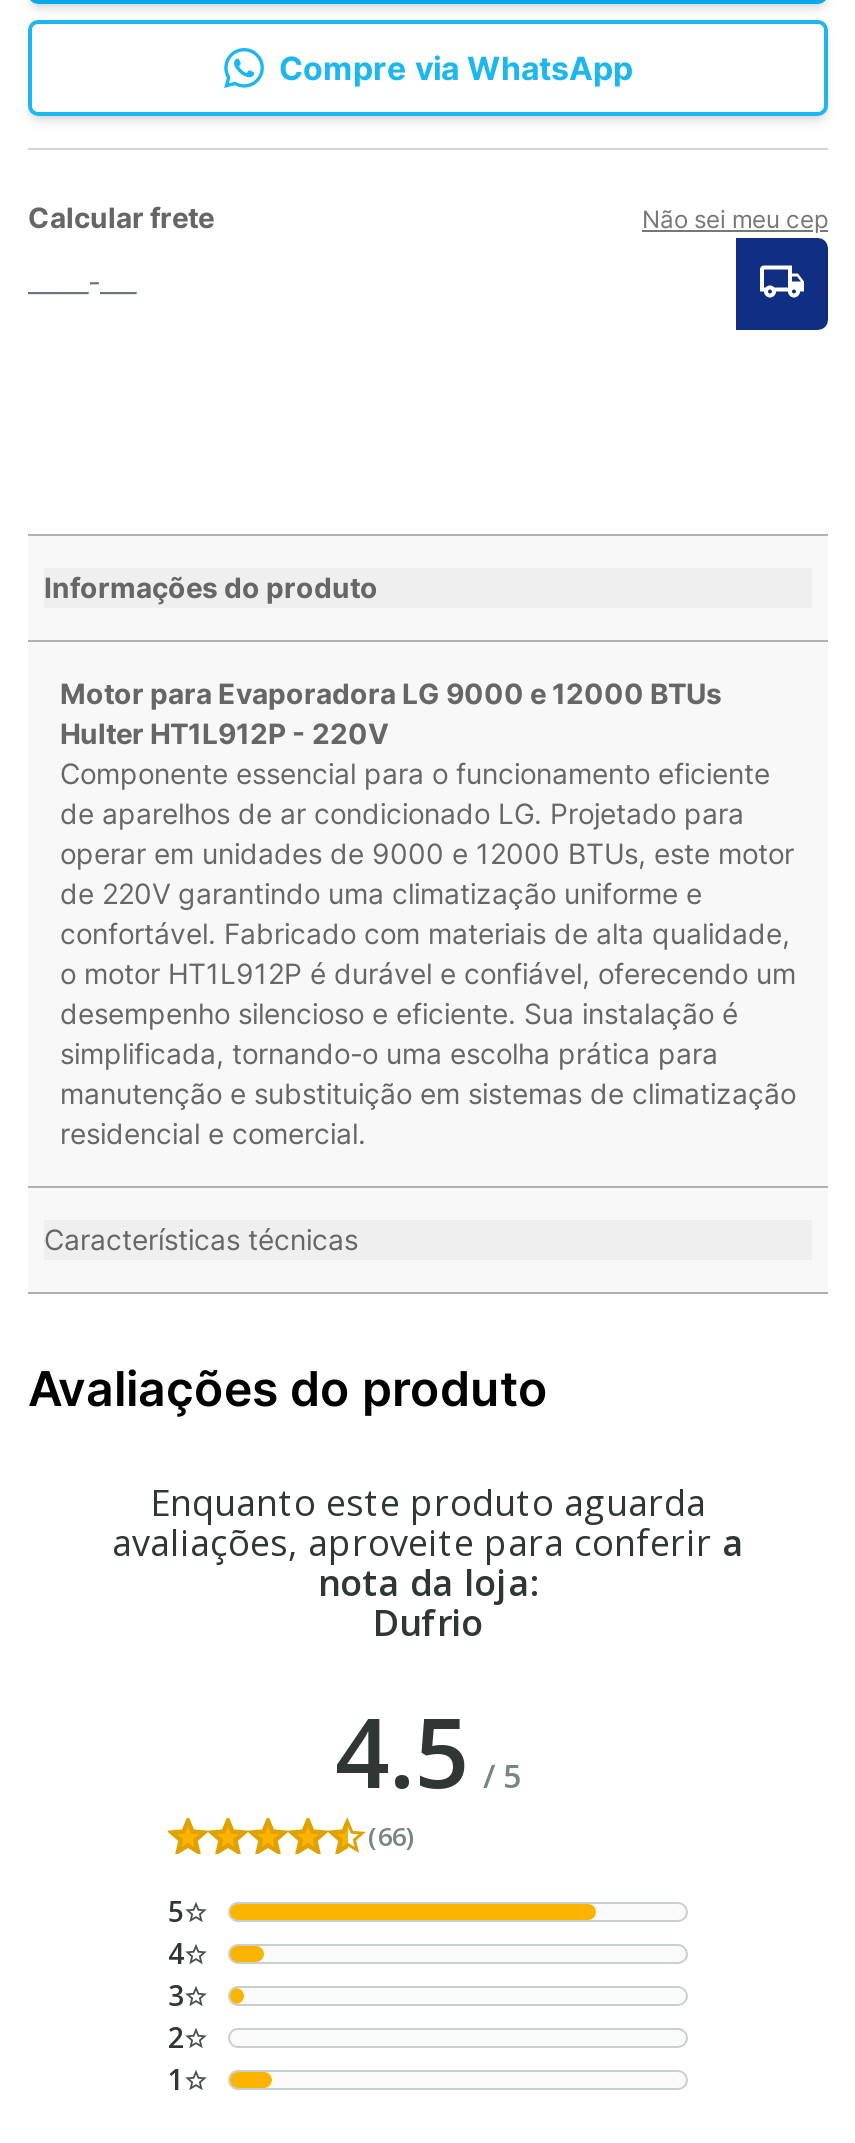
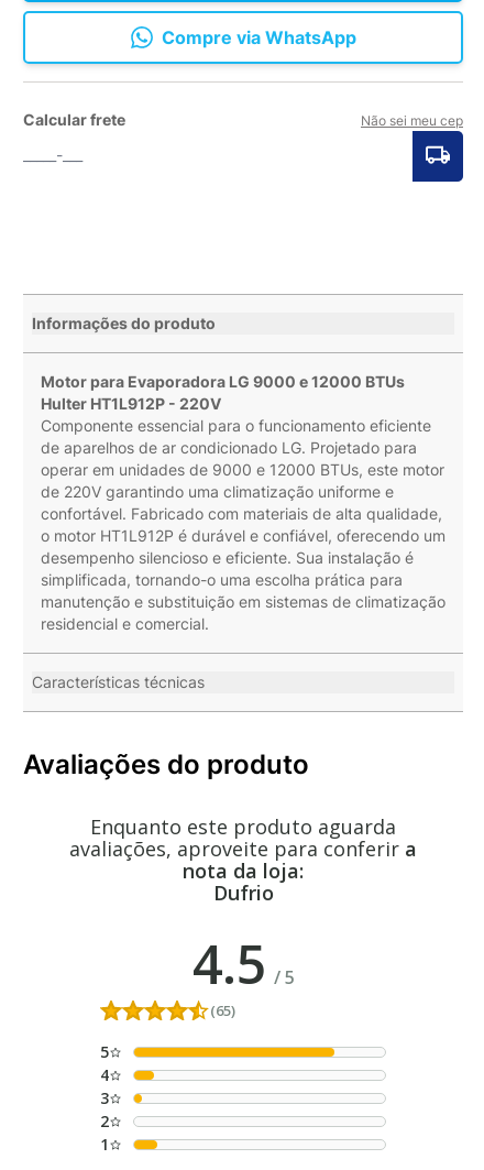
- (66)
+ (65)
